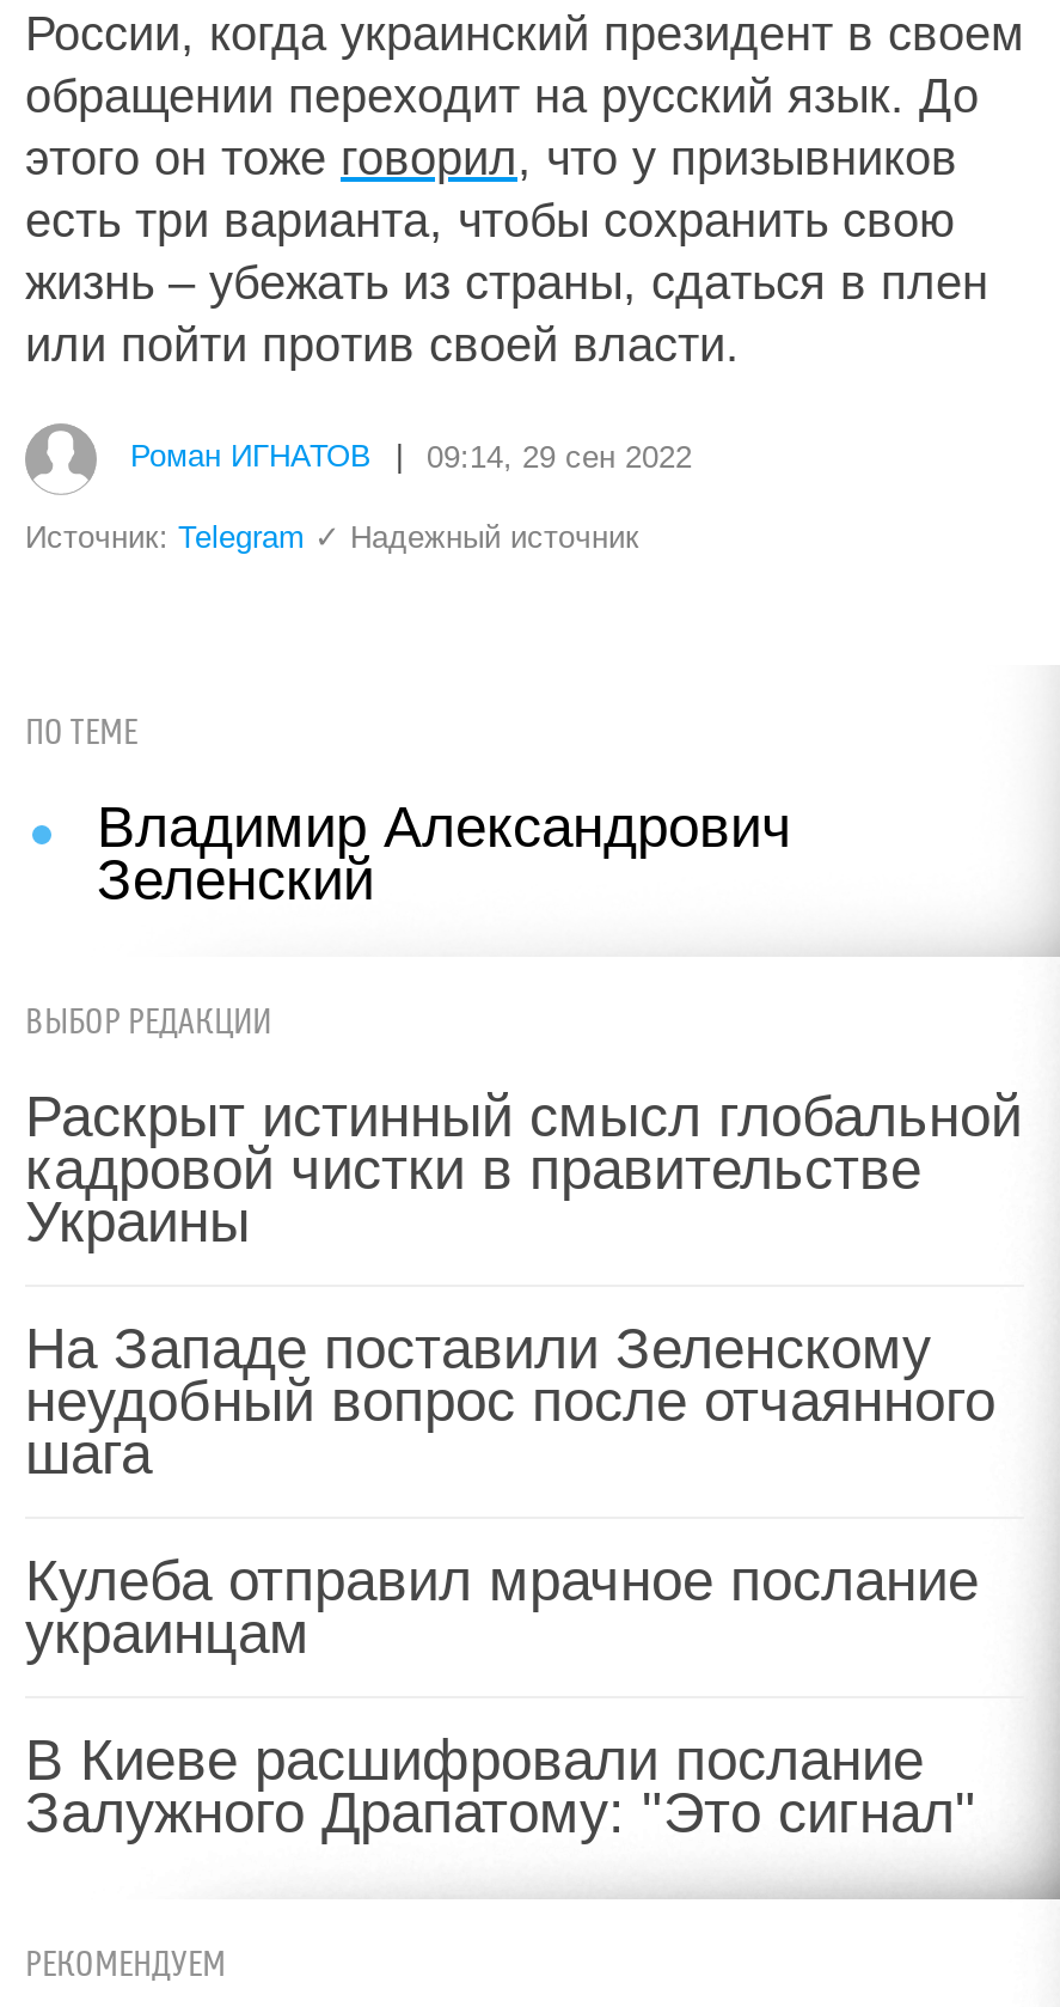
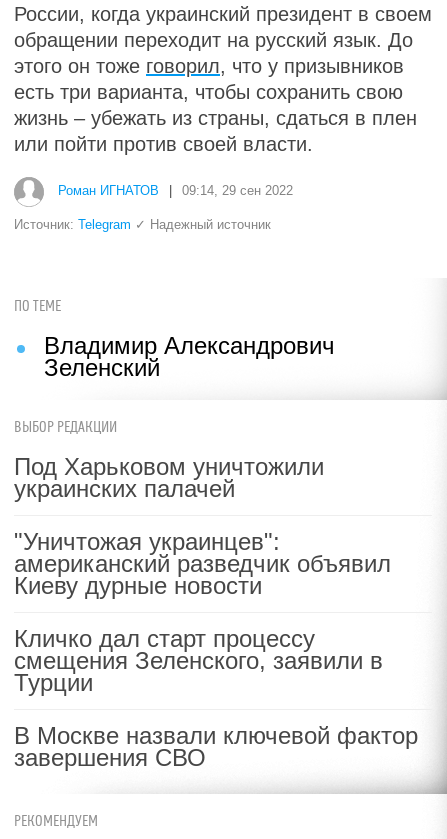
- Раскрыт истинный смысл глобальной
- кадровой чистки в правительстве
- Украины
+ Под Харьковом уничтожили
+ украинских палачей

- На Западе поставили Зеленскому
- неудобный вопрос после отчаянного
- шага
+ "Уничтожая украинцев":
+ американский разведчик объявил
+ Киеву дурные новости

- Кулеба отправил мрачное послание
- украинцам
+ Кличко дал старт процессу
+ смещения Зеленского, заявили в
+ Турции

- В Киеве расшифровали послание
- Залужного Драпатому: "Это сигнал"
+ В Москве назвали ключевой фактор
+ завершения СВО
